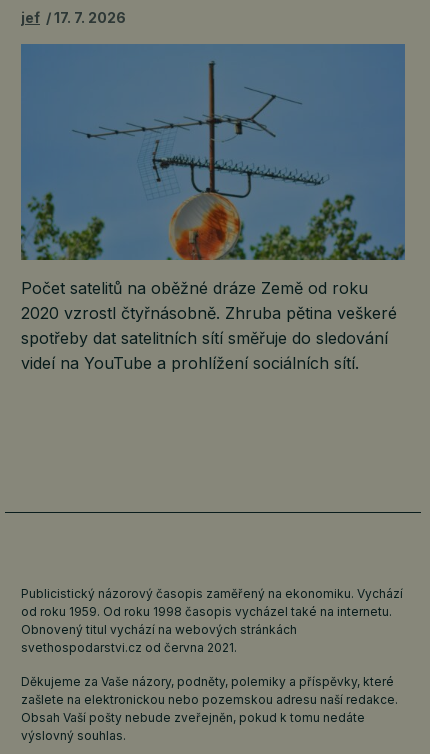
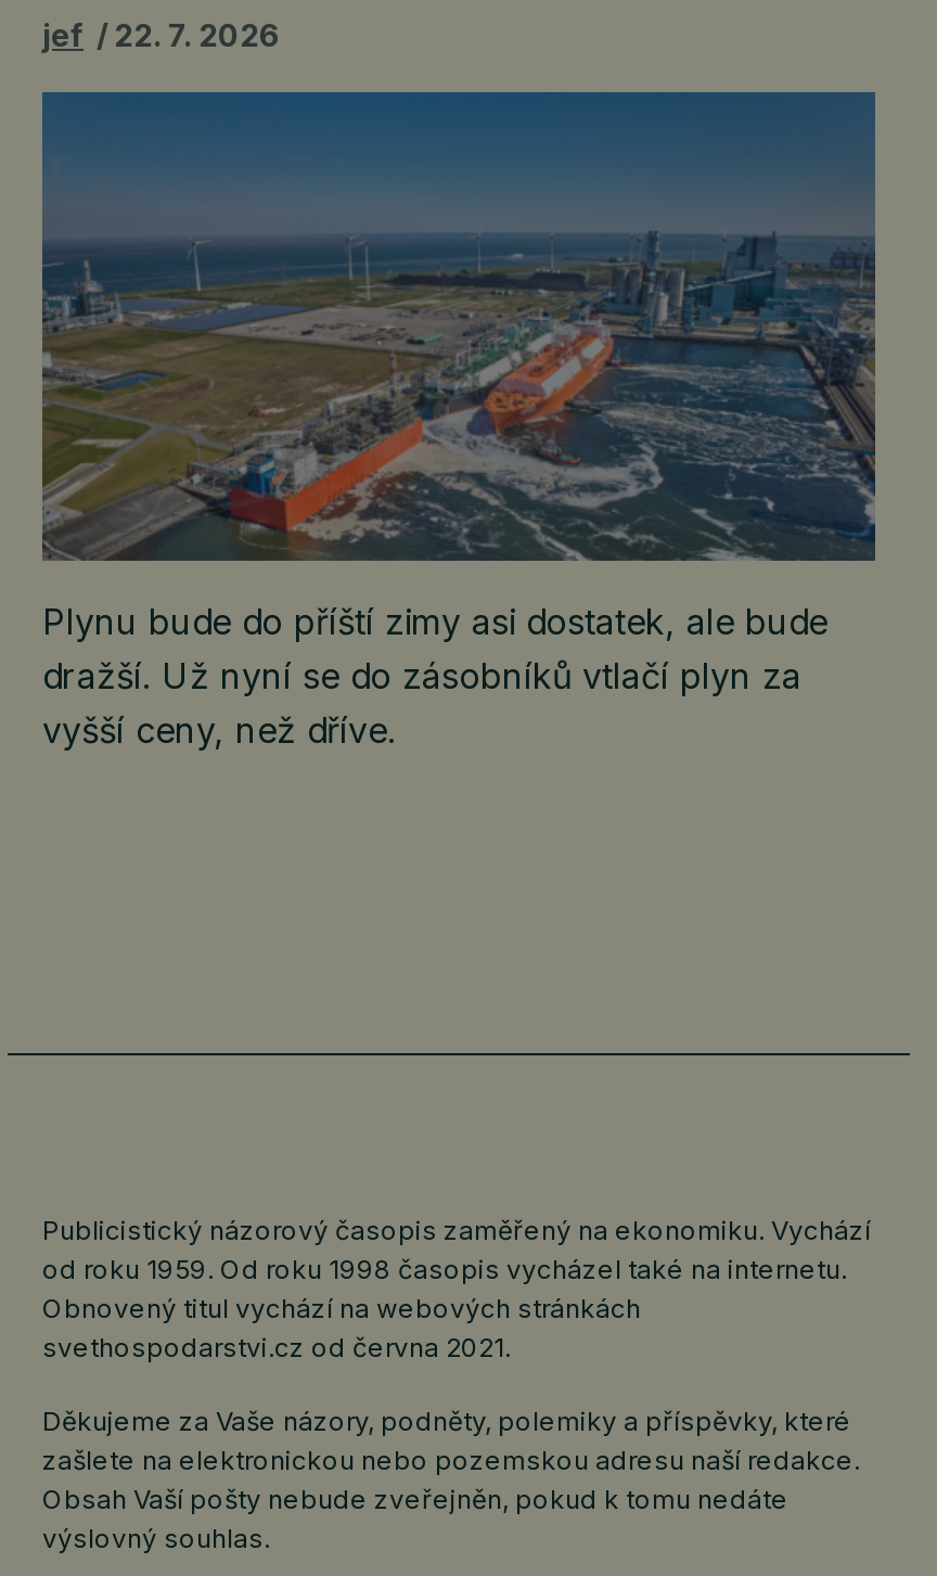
- jef 17. 7. 2026
+ jef 22. 7. 2026

- [image]
- Počet satelitů na oběžné dráze Země od roku
- 2020 vzrostl čtyřnásobně. Zhruba pětina veškeré
- spotřeby dat satelitních sítí směřuje do sledování
- videí na YouTube a prohlížení sociálních sítí.
+ [image]
+ Plynu bude do příští zimy asi dostatek, ale bude
+ dražší. Už nyní se do zásobníků vtlačí plyn za
+ vyšší ceny, než dříve.
